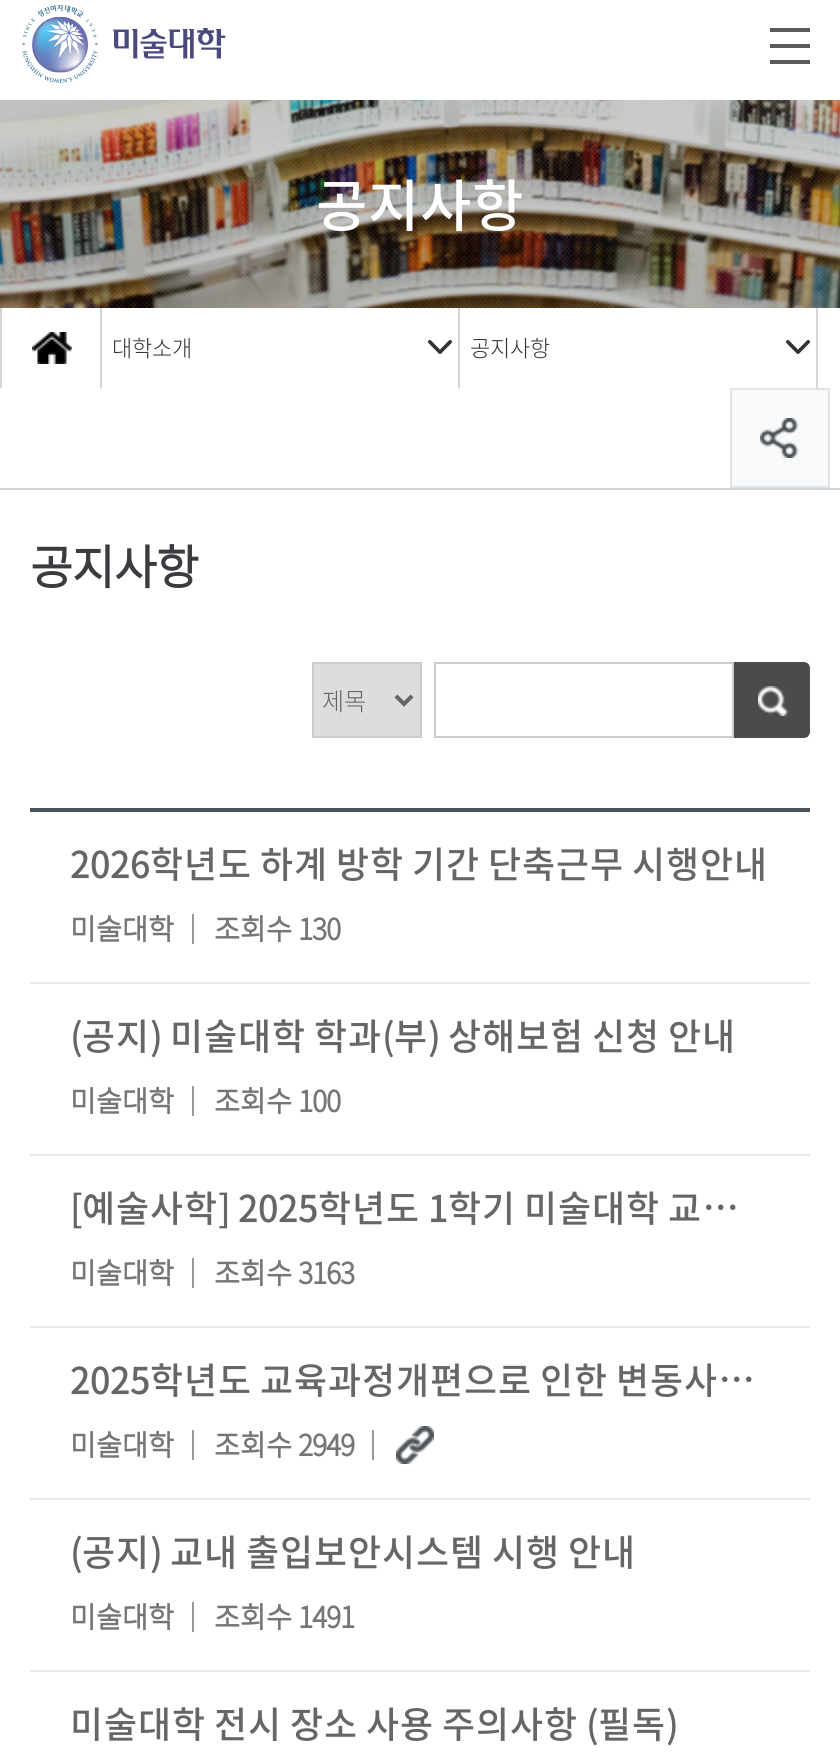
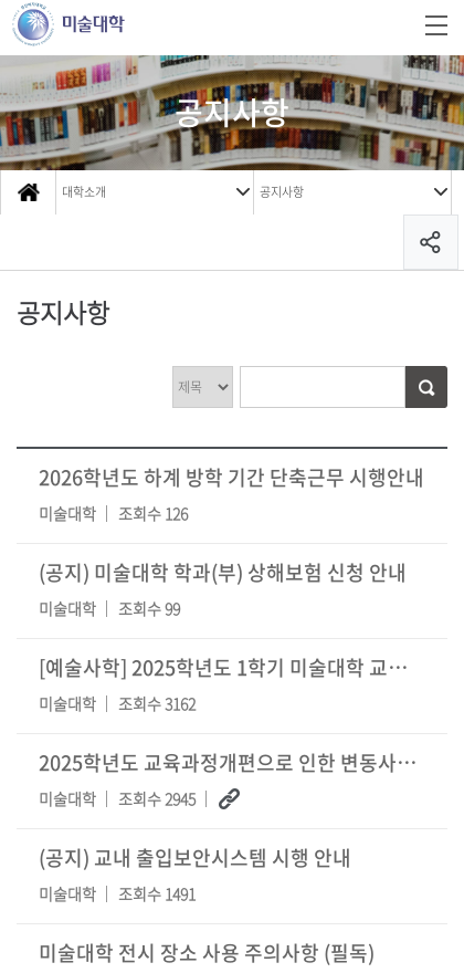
- 미술대학 조회수 130
+ 미술대학 조회수 126

- 미술대학 조회수 100
+ 미술대학 조회수 99

- 미술대학 조회수 3163
+ 미술대학 조회수 3162

- 미술대학 조회수 2949
+ 미술대학 조회수 2945
